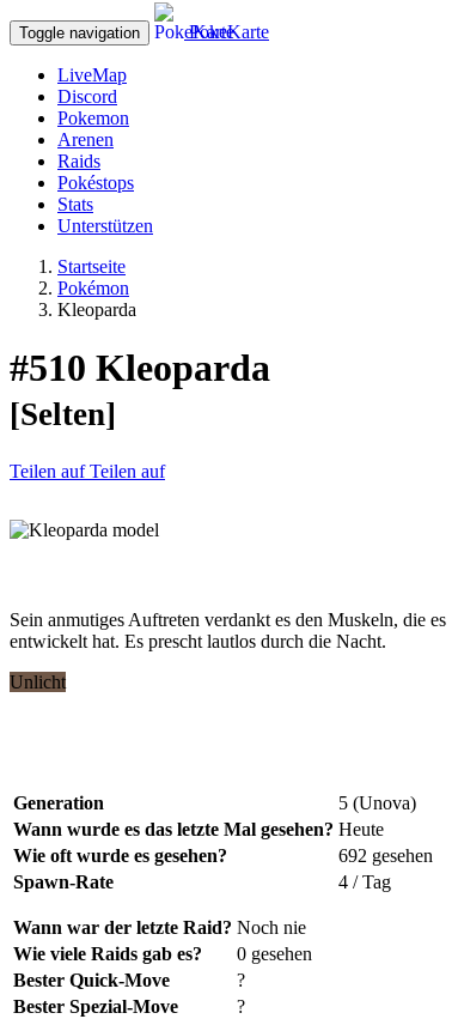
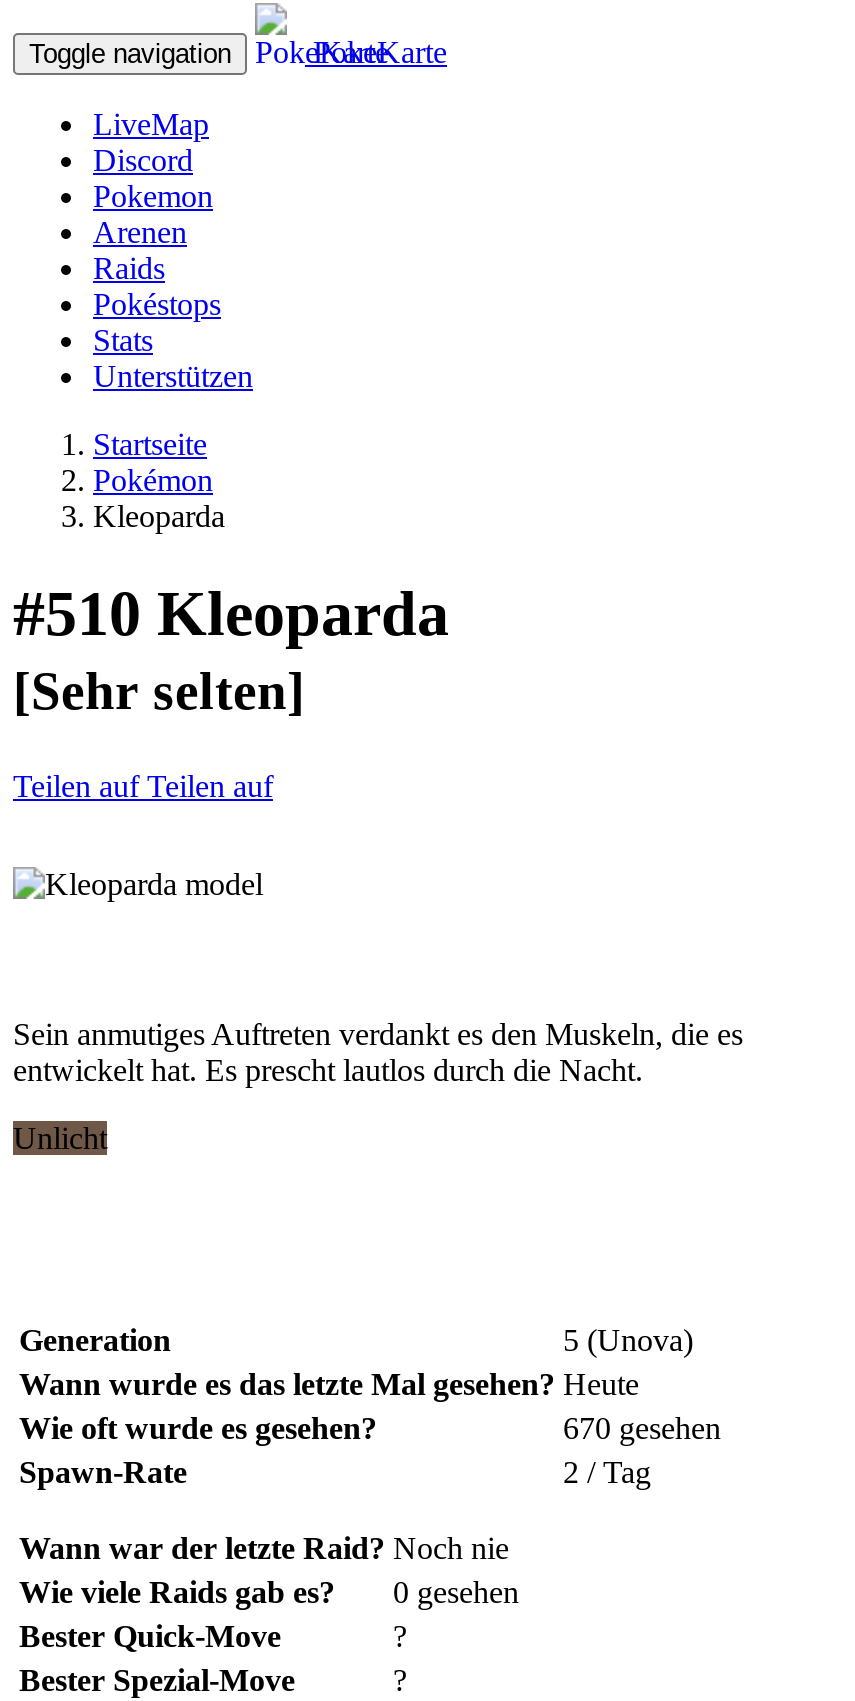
- [Selten]
+ [Sehr selten]

- 692 gesehen
+ 670 gesehen

- 4 / Tag
+ 2 / Tag
